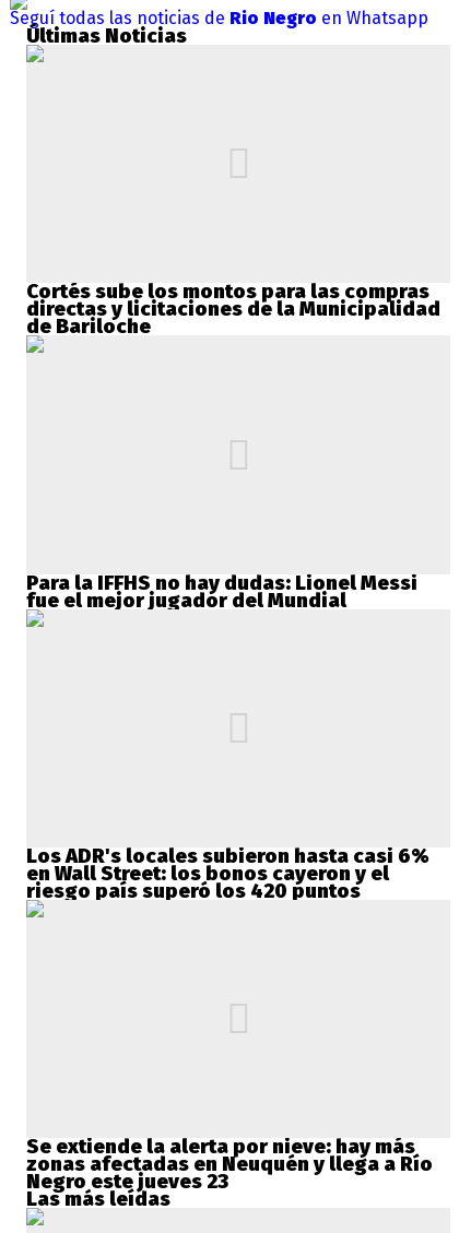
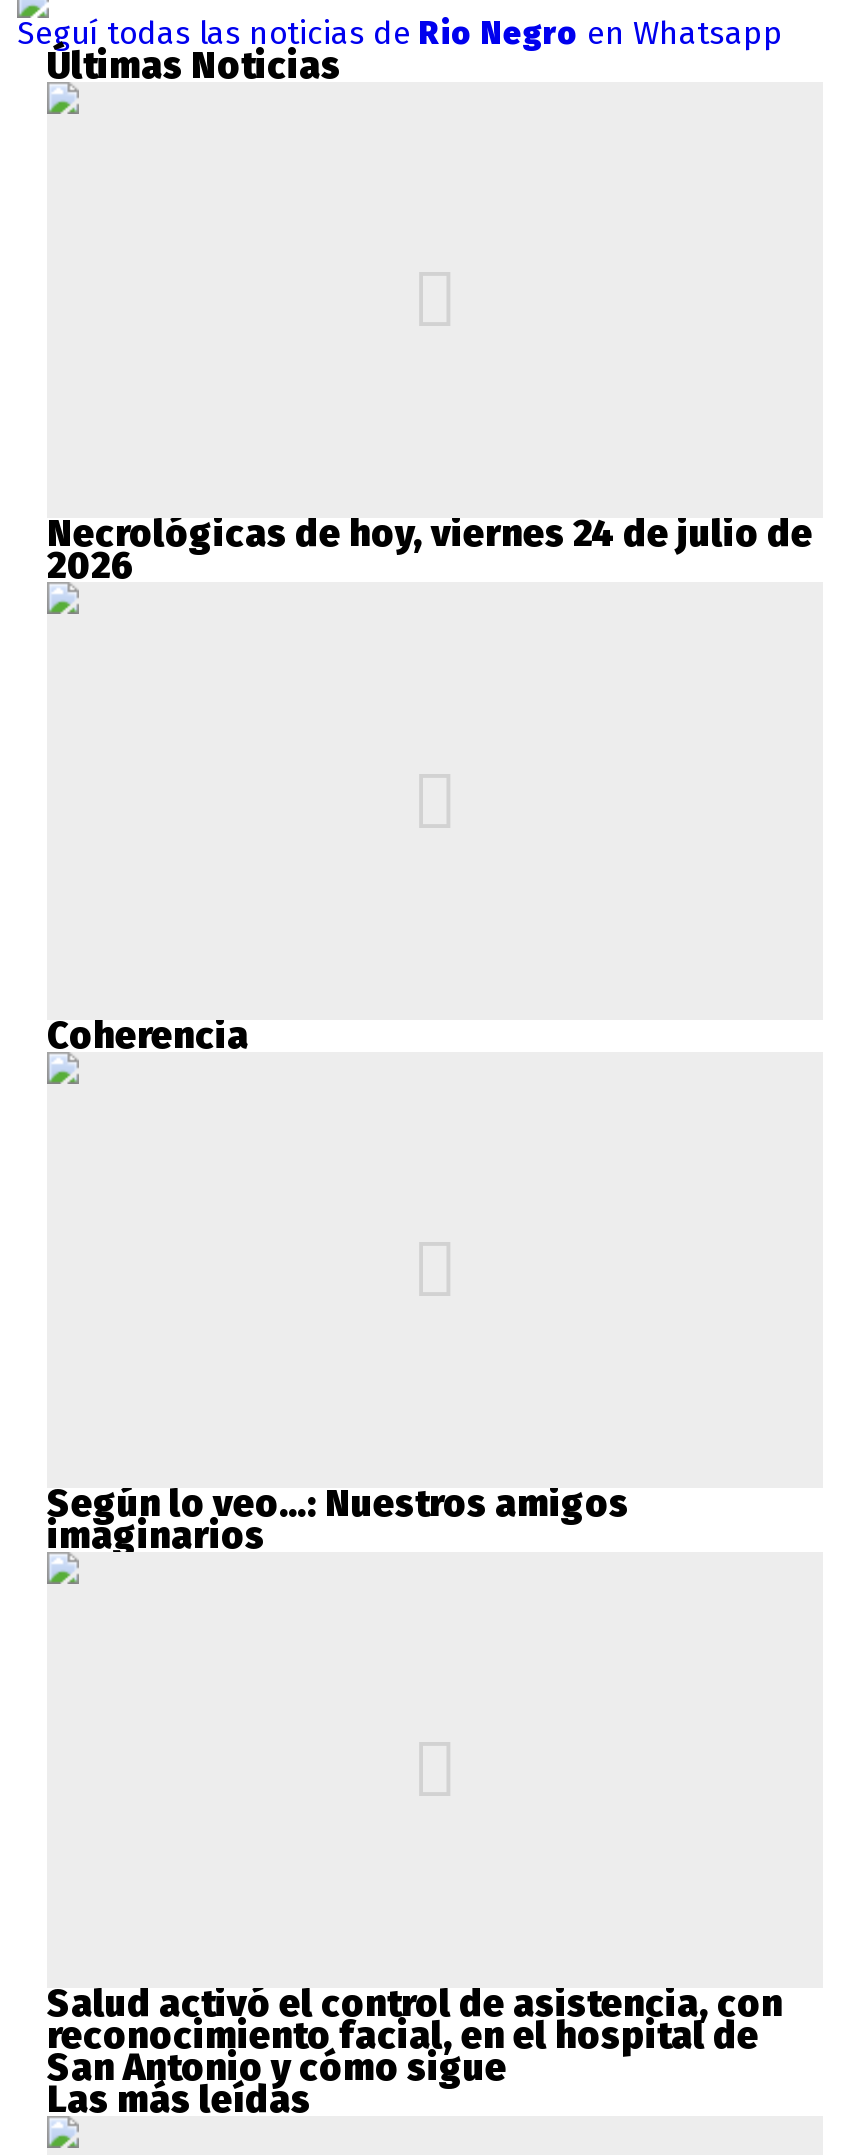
- Cortés sube los montos para las compras
- directas y licitaciones de la Municipalidad
- de Bariloche
+ Necrológicas de hoy, viernes 24 de julio de
+ 2026

- Para la IFFHS no hay dudas: Lionel Messi
- fue el mejor jugador del Mundial
+ Coherencia

- Los ADR's locales subieron hasta casi 6%
- en Wall Street: los bonos cayeron y el
- riesgo país superó los 420 puntos
+ Según lo veo…: Nuestros amigos
+ imaginarios

- Se extiende la alerta por nieve: hay más
- zonas afectadas en Neuquén y llega a Río
- Negro este jueves 23
+ Salud activó el control de asistencia, con
+ reconocimiento facial, en el hospital de
+ San Antonio y cómo sigue
